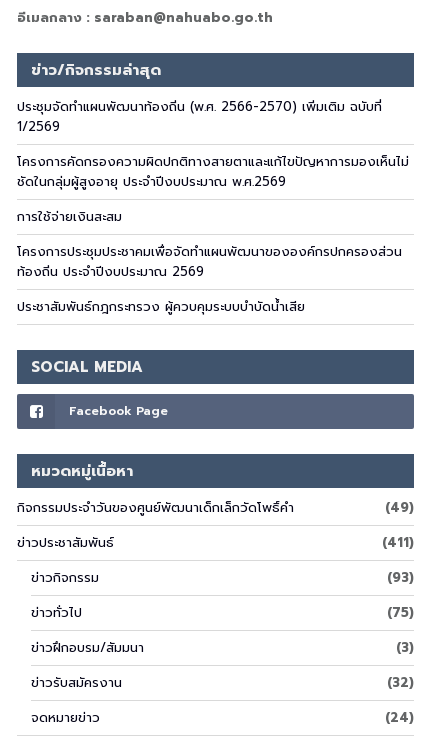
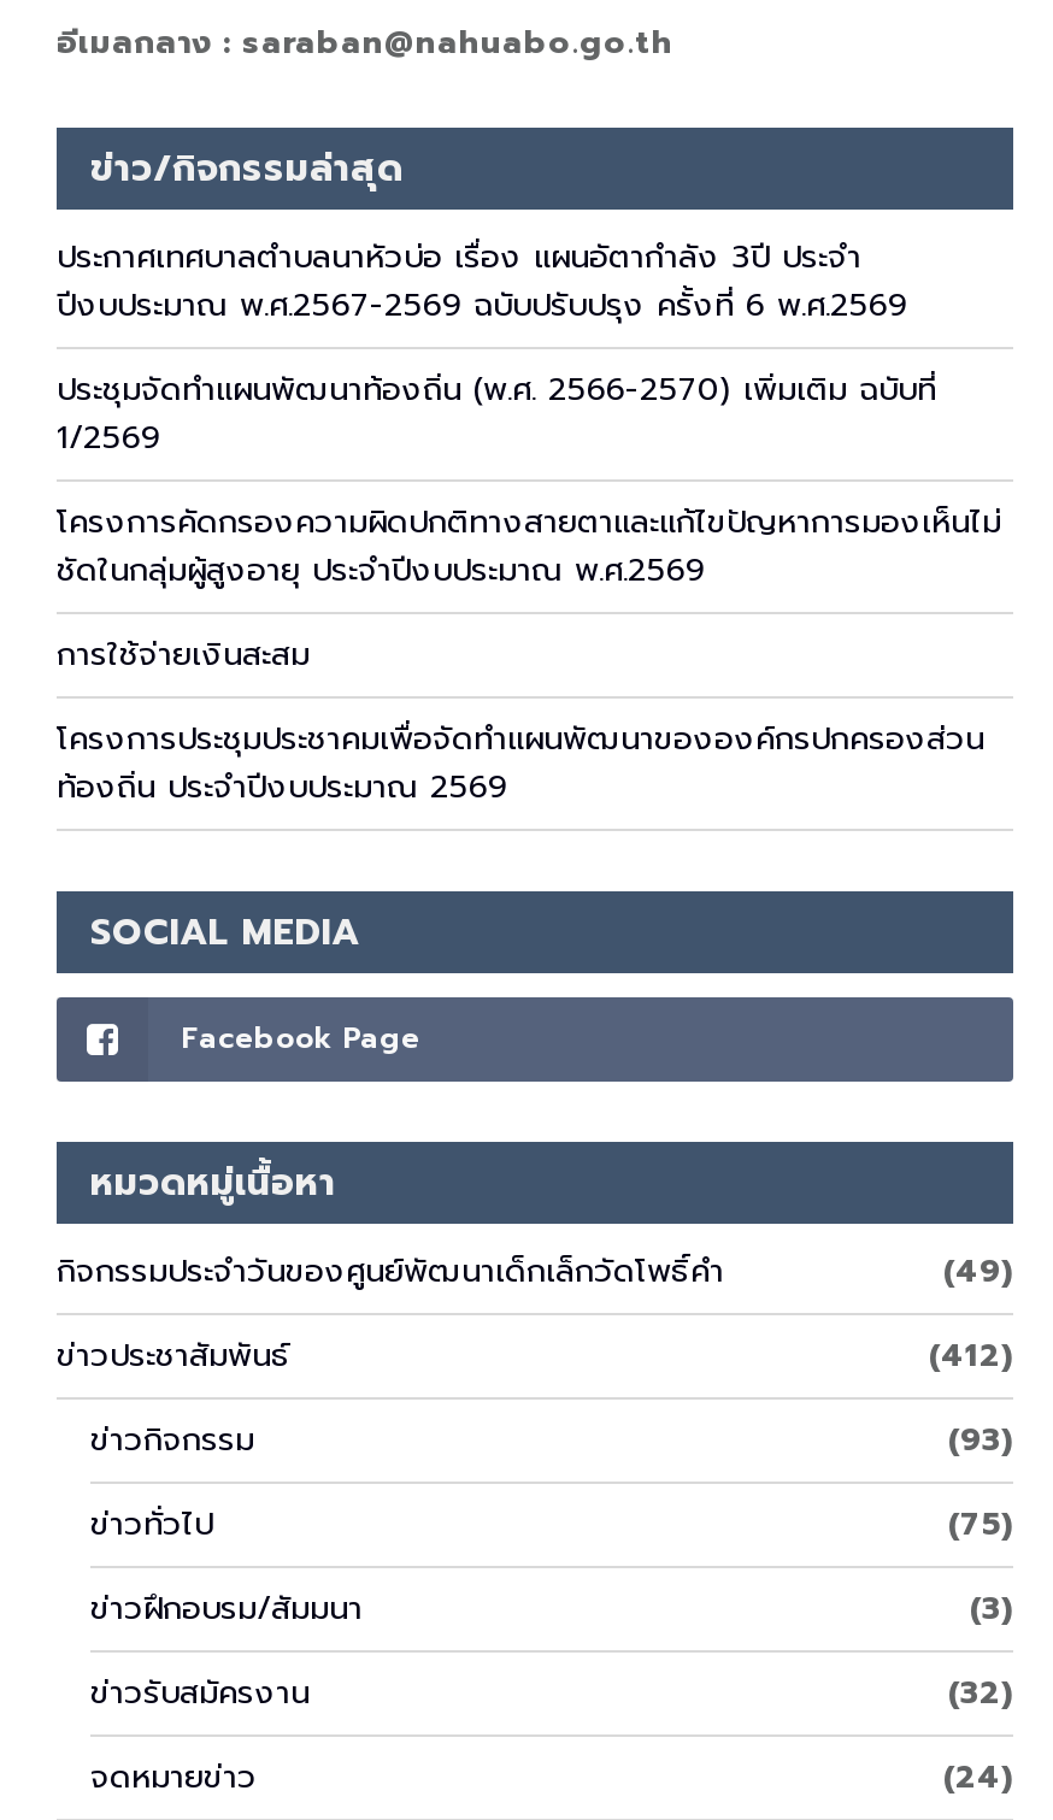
+ ประกาศเทศบาลตำบลนาหัวบ่อ เรื่อง แผนอัตากำลัง 3ปี ประจำ
+ ปีงบประมาณ พ.ศ.2567-2569 ฉบับปรับปรุง ครั้งที่ 6 พ.ศ.2569

moved down: ประชุมจัดทำแผนพัฒนาท้องถิ่น (พ.ศ. 2566-2570) เพิ่มเติม ฉบับที่ | 1/2569 | โครงการคัดกรองความผิดปกติทางสายตาและแก้ไขปัญหาการมองเห็นไม่ | ชัดในกลุ่มผู้สูงอายุ ประจำปีงบประมาณ พ.ศ.2569 | การใช้จ่ายเงินสะสม | โครงการประชุมประชาคมเพื่อจัดทำแผนพัฒนาขององค์กรปกครองส่วน | ท้องถิ่น ประจำปีงบประมาณ 2569

- ประชาสัมพันธ์กฎกระทรวง ผู้ควบคุมระบบบำบัดน้ำเสีย

- (411)
+ (412)
